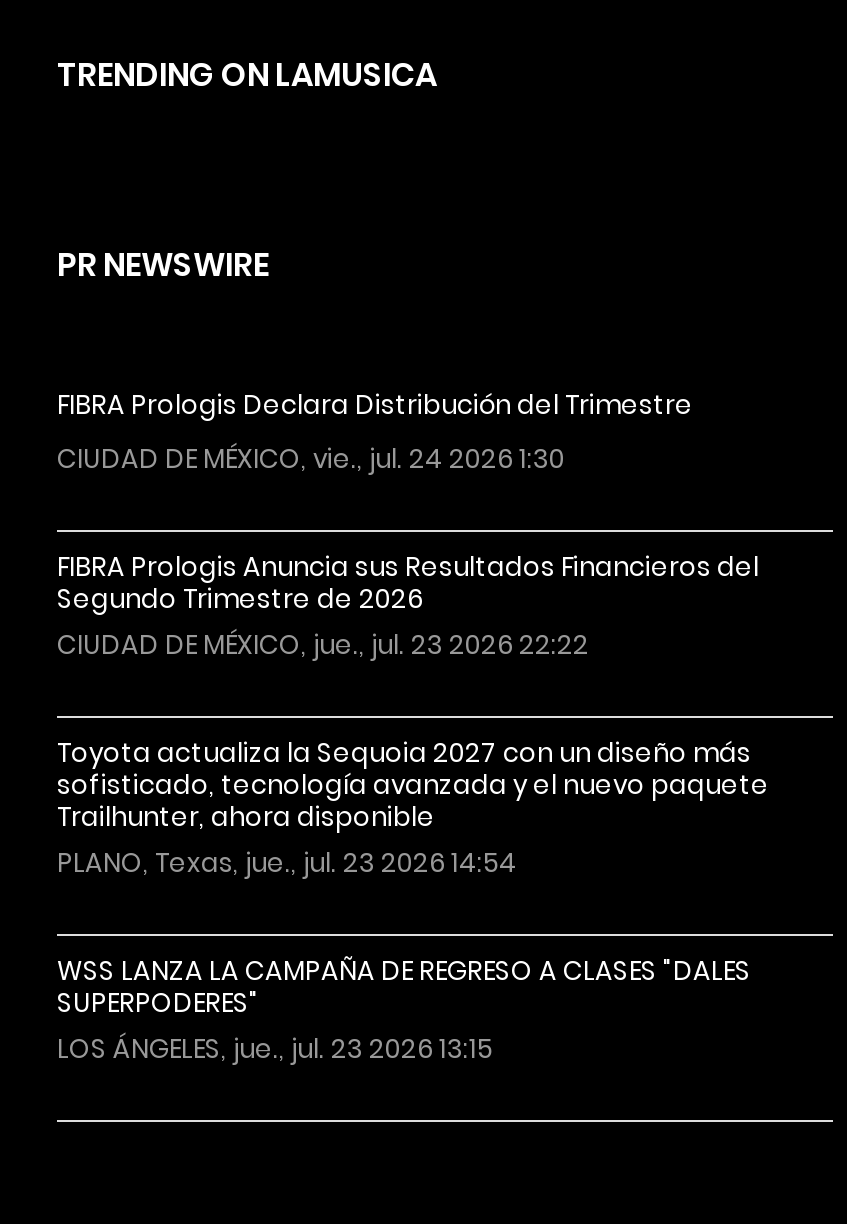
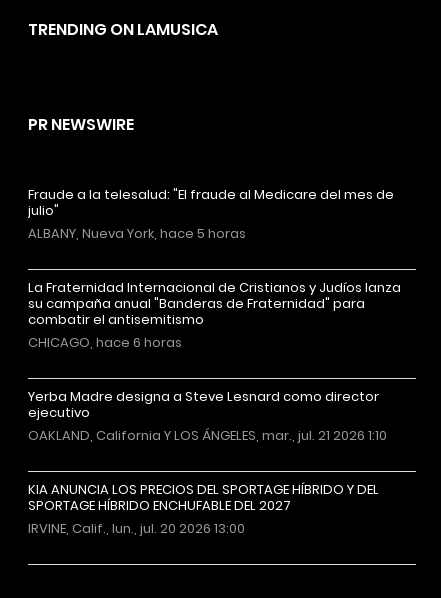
- FIBRA Prologis Declara Distribución del Trimestre
- CIUDAD DE MÉXICO, vie., jul. 24 2026 1:30
+ Fraude a la telesalud: "El fraude al Medicare del mes de
+ julio"
+ ALBANY, Nueva York, hace 5 horas

- FIBRA Prologis Anuncia sus Resultados Financieros del
- Segundo Trimestre de 2026
- CIUDAD DE MÉXICO, jue., jul. 23 2026 22:22
+ La Fraternidad Internacional de Cristianos y Judíos lanza
+ su campaña anual "Banderas de Fraternidad" para
+ combatir el antisemitismo
+ CHICAGO, hace 6 horas

- Toyota actualiza la Sequoia 2027 con un diseño más
- sofisticado, tecnología avanzada y el nuevo paquete
- Trailhunter, ahora disponible
- PLANO, Texas, jue., jul. 23 2026 14:54
+ Yerba Madre designa a Steve Lesnard como director
+ ejecutivo
+ OAKLAND, California Y LOS ÁNGELES, mar., jul. 21 2026 1:10

- WSS LANZA LA CAMPAÑA DE REGRESO A CLASES "DALES
- SUPERPODERES"
- LOS ÁNGELES, jue., jul. 23 2026 13:15
+ KIA ANUNCIA LOS PRECIOS DEL SPORTAGE HÍBRIDO Y DEL
+ SPORTAGE HÍBRIDO ENCHUFABLE DEL 2027
+ IRVINE, Calif., lun., jul. 20 2026 13:00
